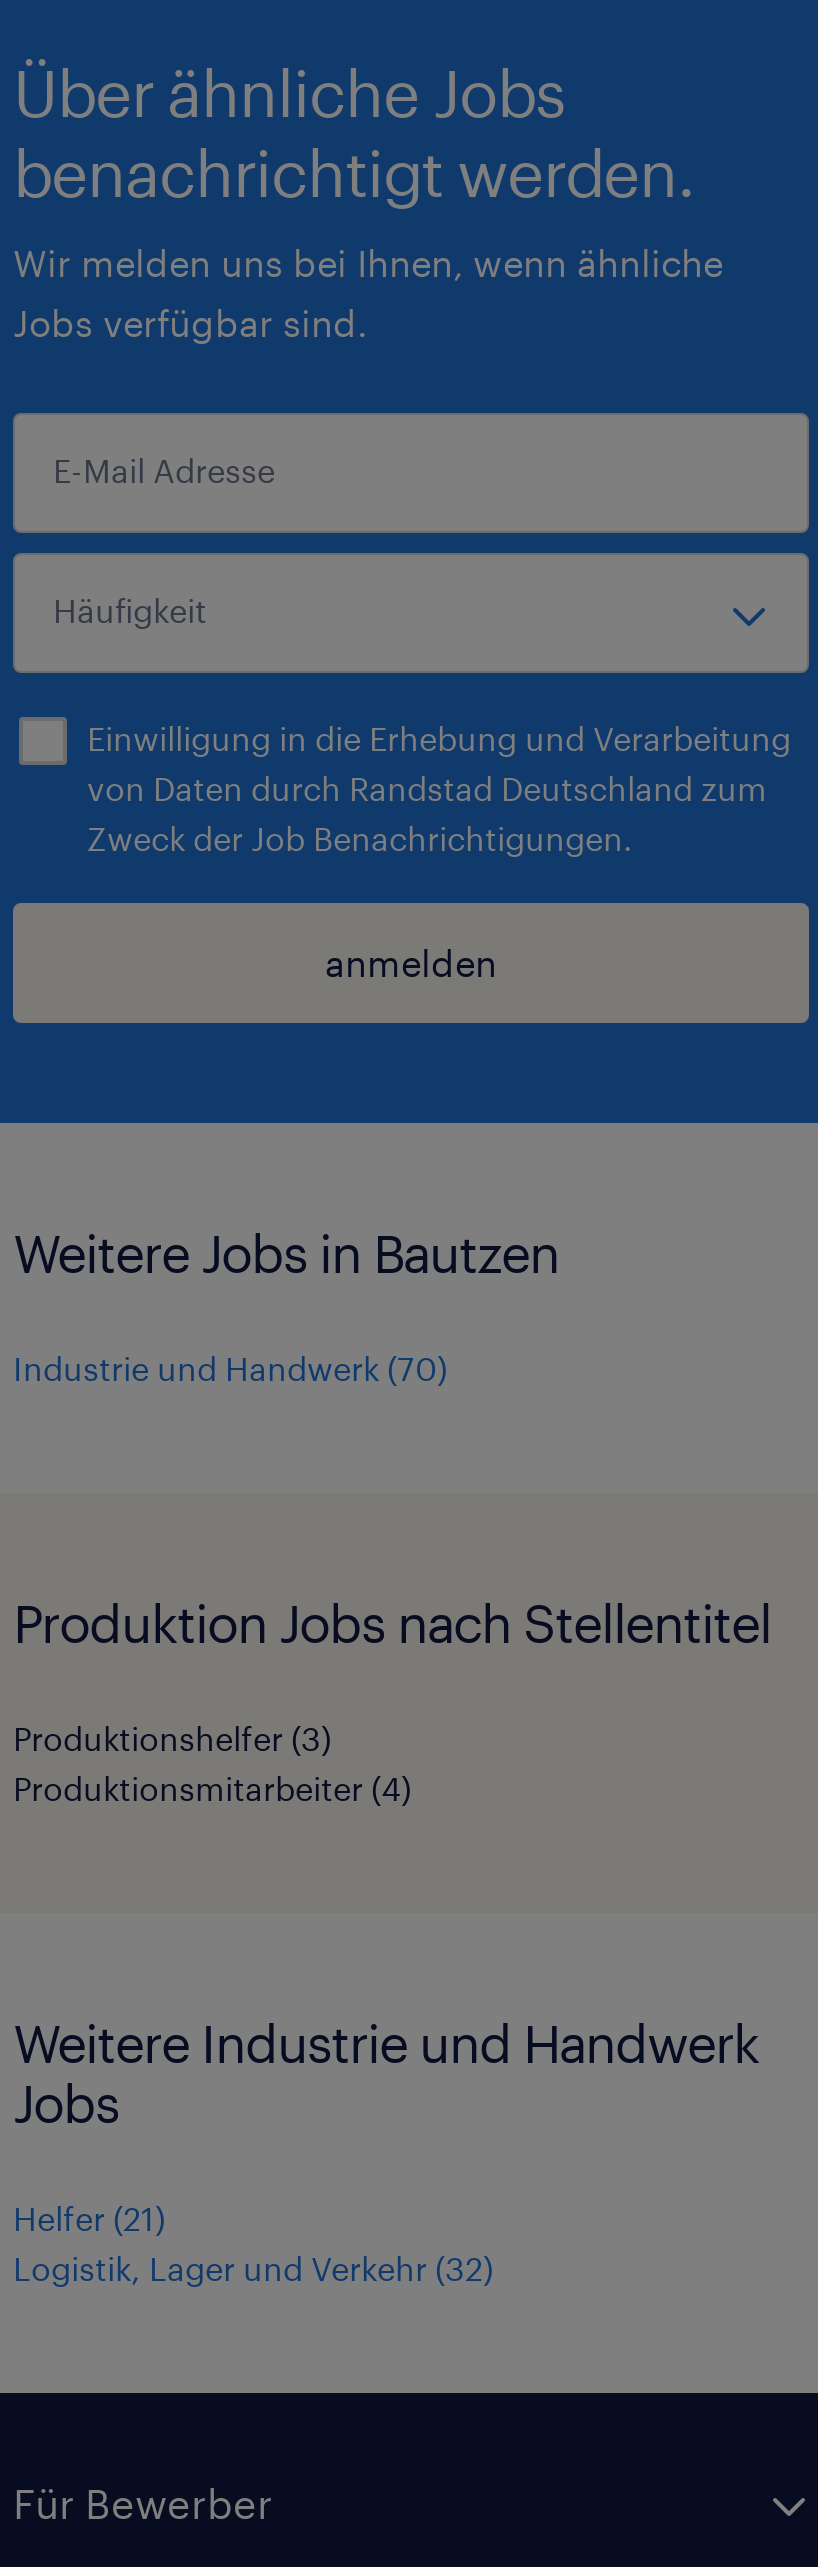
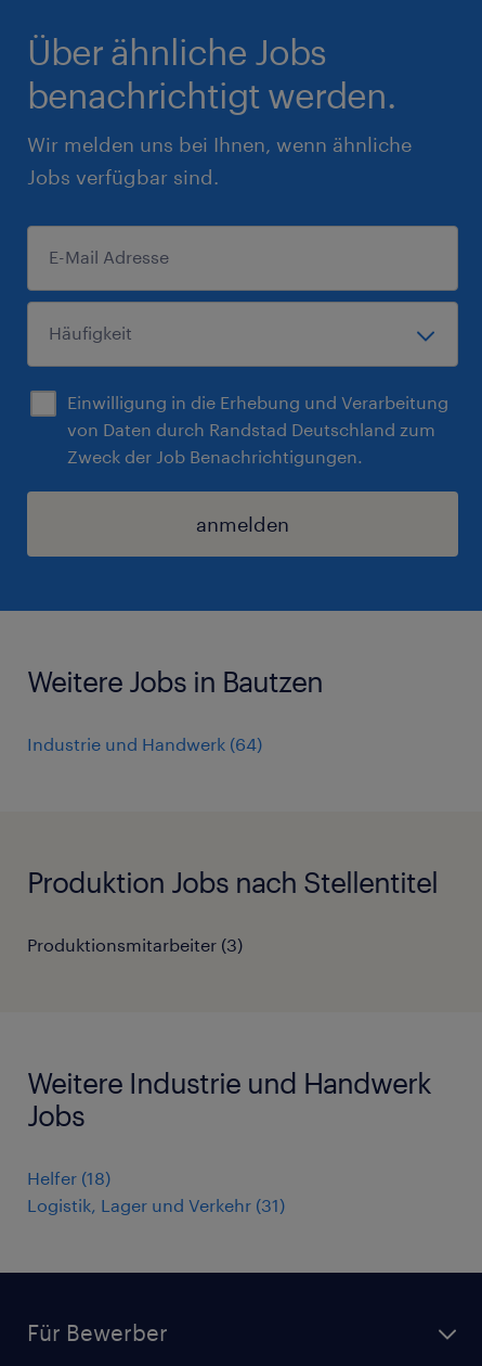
- Industrie und Handwerk (70)
+ Industrie und Handwerk (64)

- Produktionshelfer (3)
- Produktionsmitarbeiter (4)
+ Produktionsmitarbeiter (3)

- Helfer (21)
+ Helfer (18)

- Logistik, Lager und Verkehr (32)
+ Logistik, Lager und Verkehr (31)
